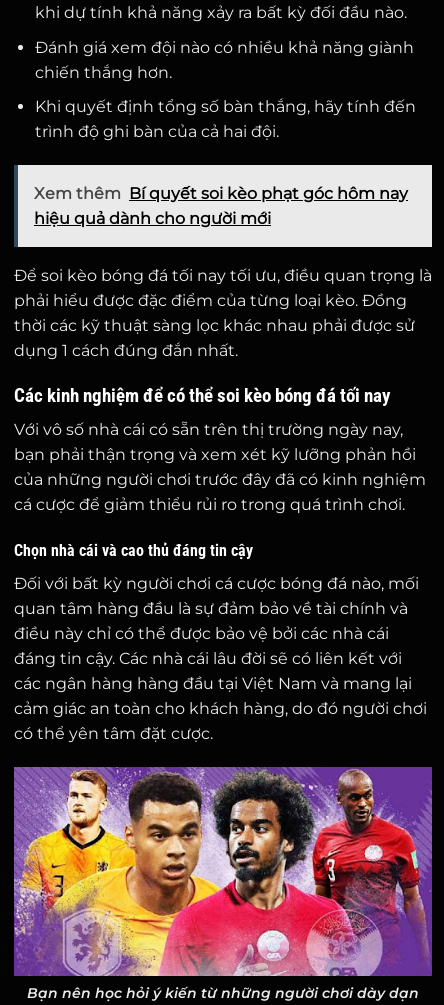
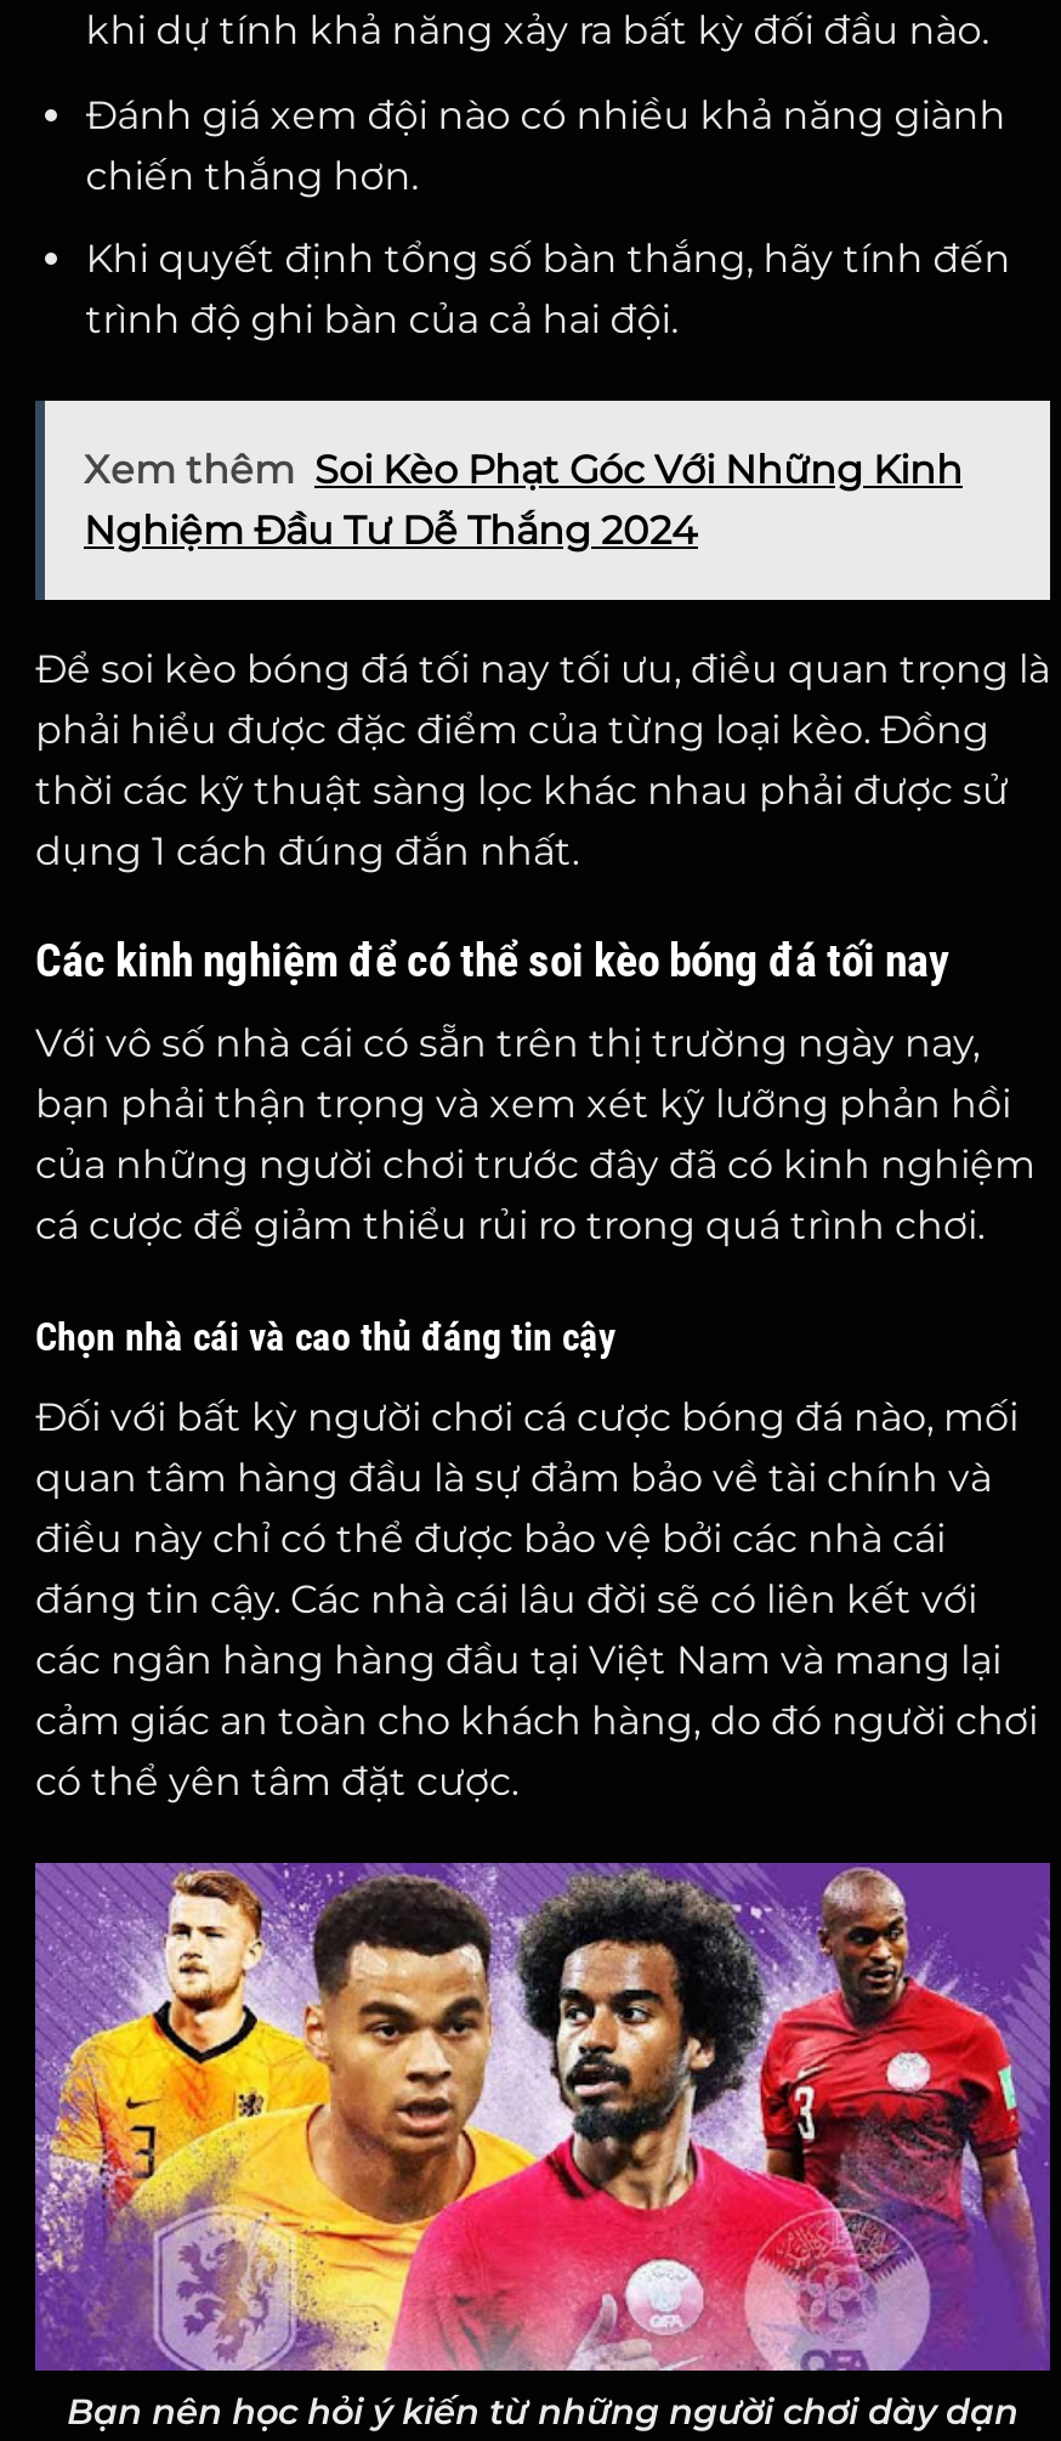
- Xem thêm Bí quyết soi kèo phạt góc hôm nay
- hiệu quả dành cho người mới
+ Xem thêm Soi Kèo Phạt Góc Với Những Kinh
+ Nghiệm Đầu Tư Dễ Thắng 2024
